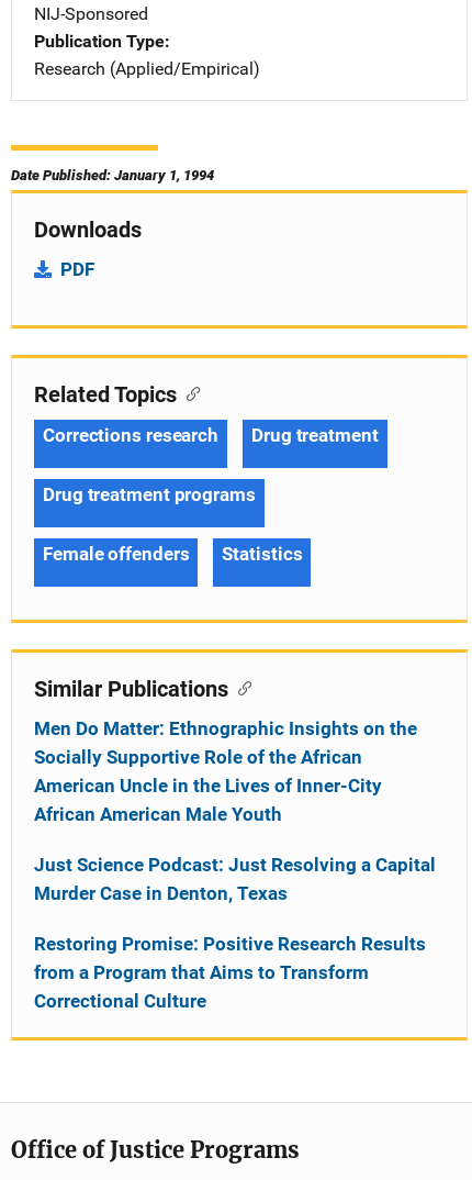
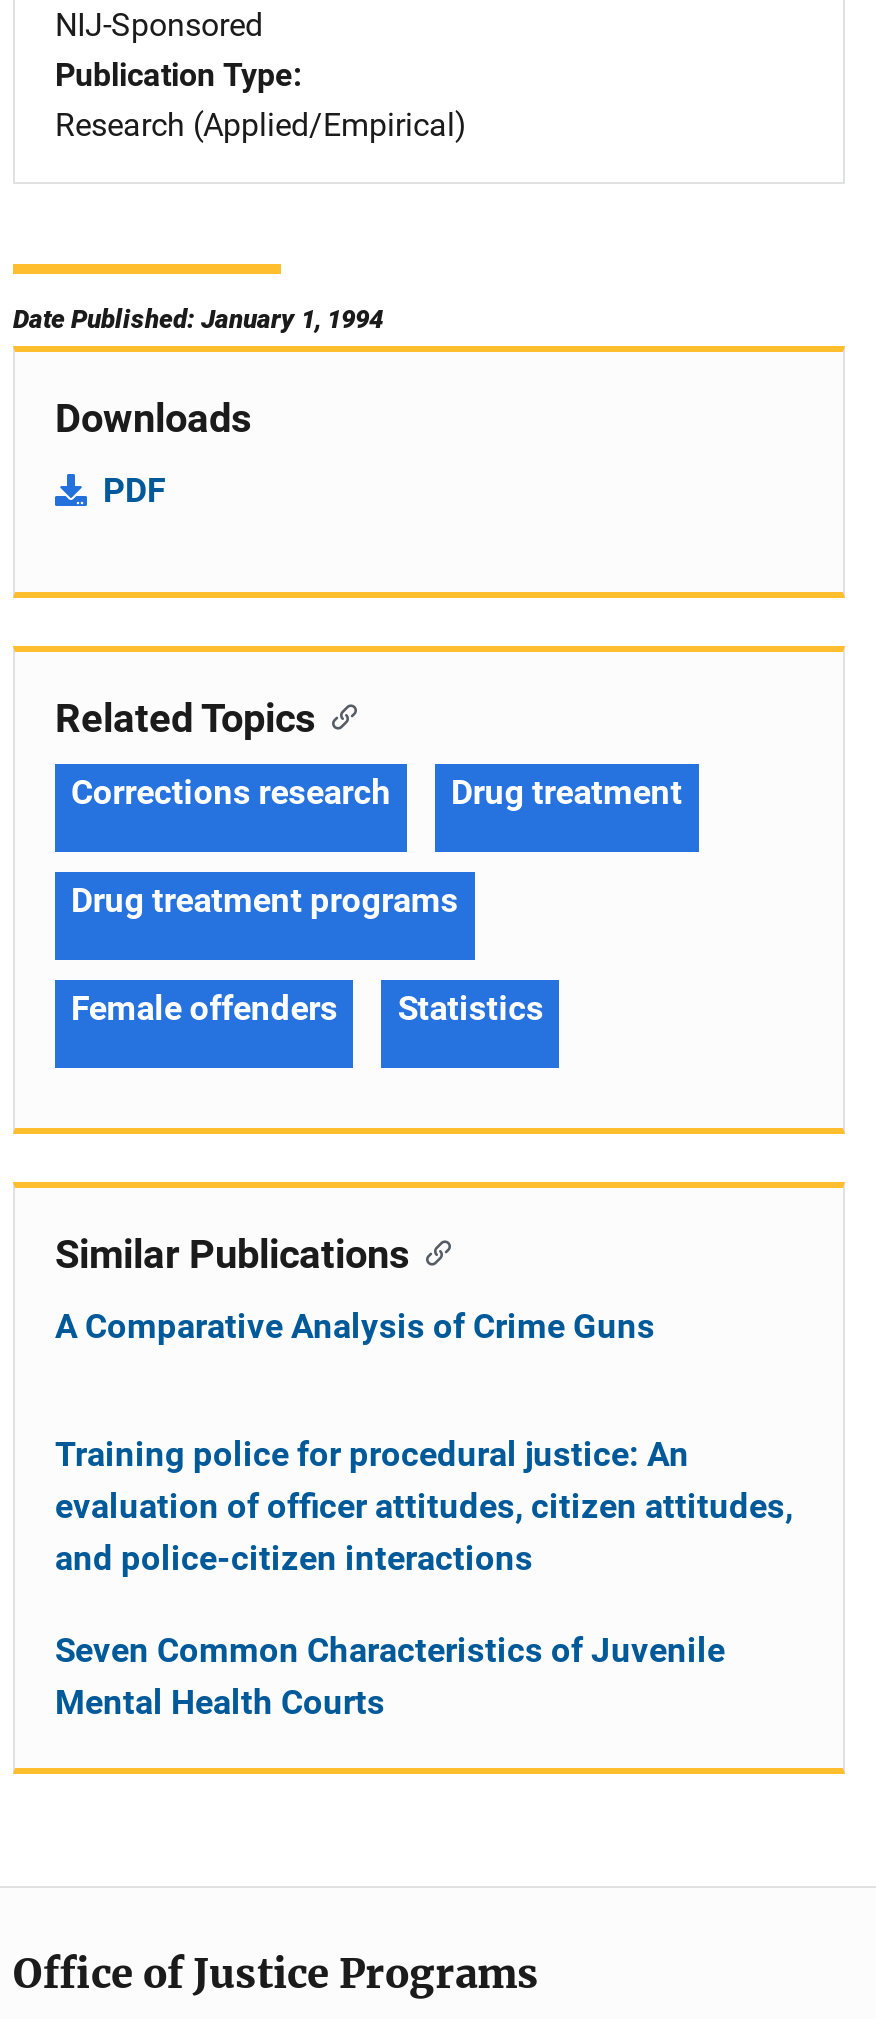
- Men Do Matter: Ethnographic Insights on the
- Socially Supportive Role of the African
- American Uncle in the Lives of Inner-City
- African American Male Youth
+ A Comparative Analysis of Crime Guns

- Just Science Podcast: Just Resolving a Capital
- Murder Case in Denton, Texas
+ Training police for procedural justice: An
+ evaluation of officer attitudes, citizen attitudes,
+ and police-citizen interactions

- Restoring Promise: Positive Research Results
- from a Program that Aims to Transform
- Correctional Culture
+ Seven Common Characteristics of Juvenile
+ Mental Health Courts
